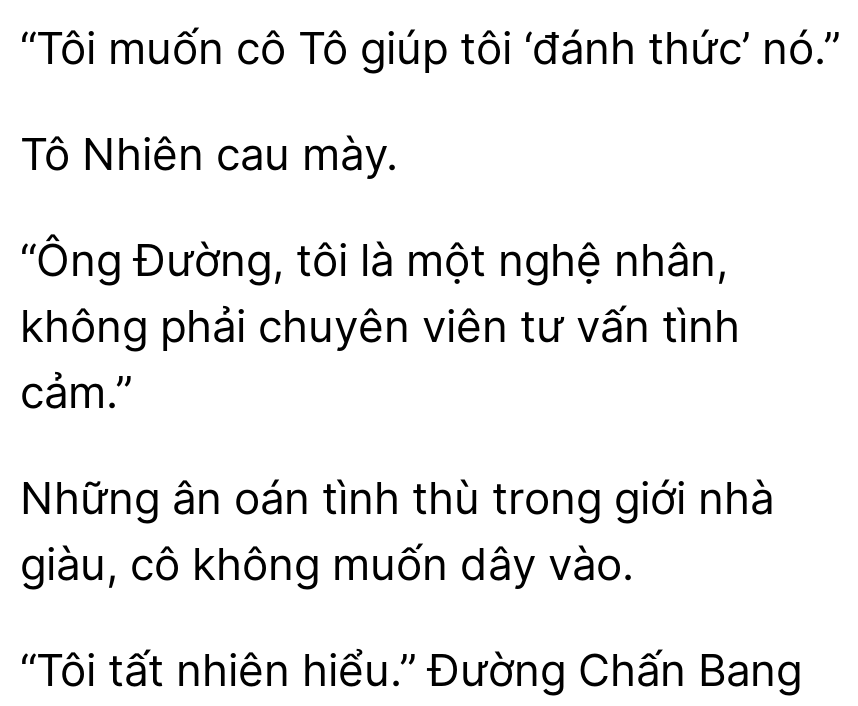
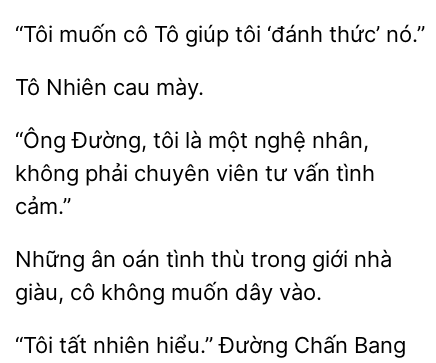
- Tô
- tôi ‘đánh thức’ nó.”
+ Tô giúp tôi
+ thức’ nó.”

- Nhiên
+ mày.

- “Ông
- tôi là một nghệ nhân,
- phải chuyên
- tư vấn tình
+ Đường,
+ là
+ nghệ nhân,
+ không phải chuyên viên tư vấn tình

- Những
- oán tình thù
- nhà
- giàu, cô không muốn dây vào.
+ ân oán
+ thù trong giới nhà
+ giàu, cô
+ muốn dây vào.
